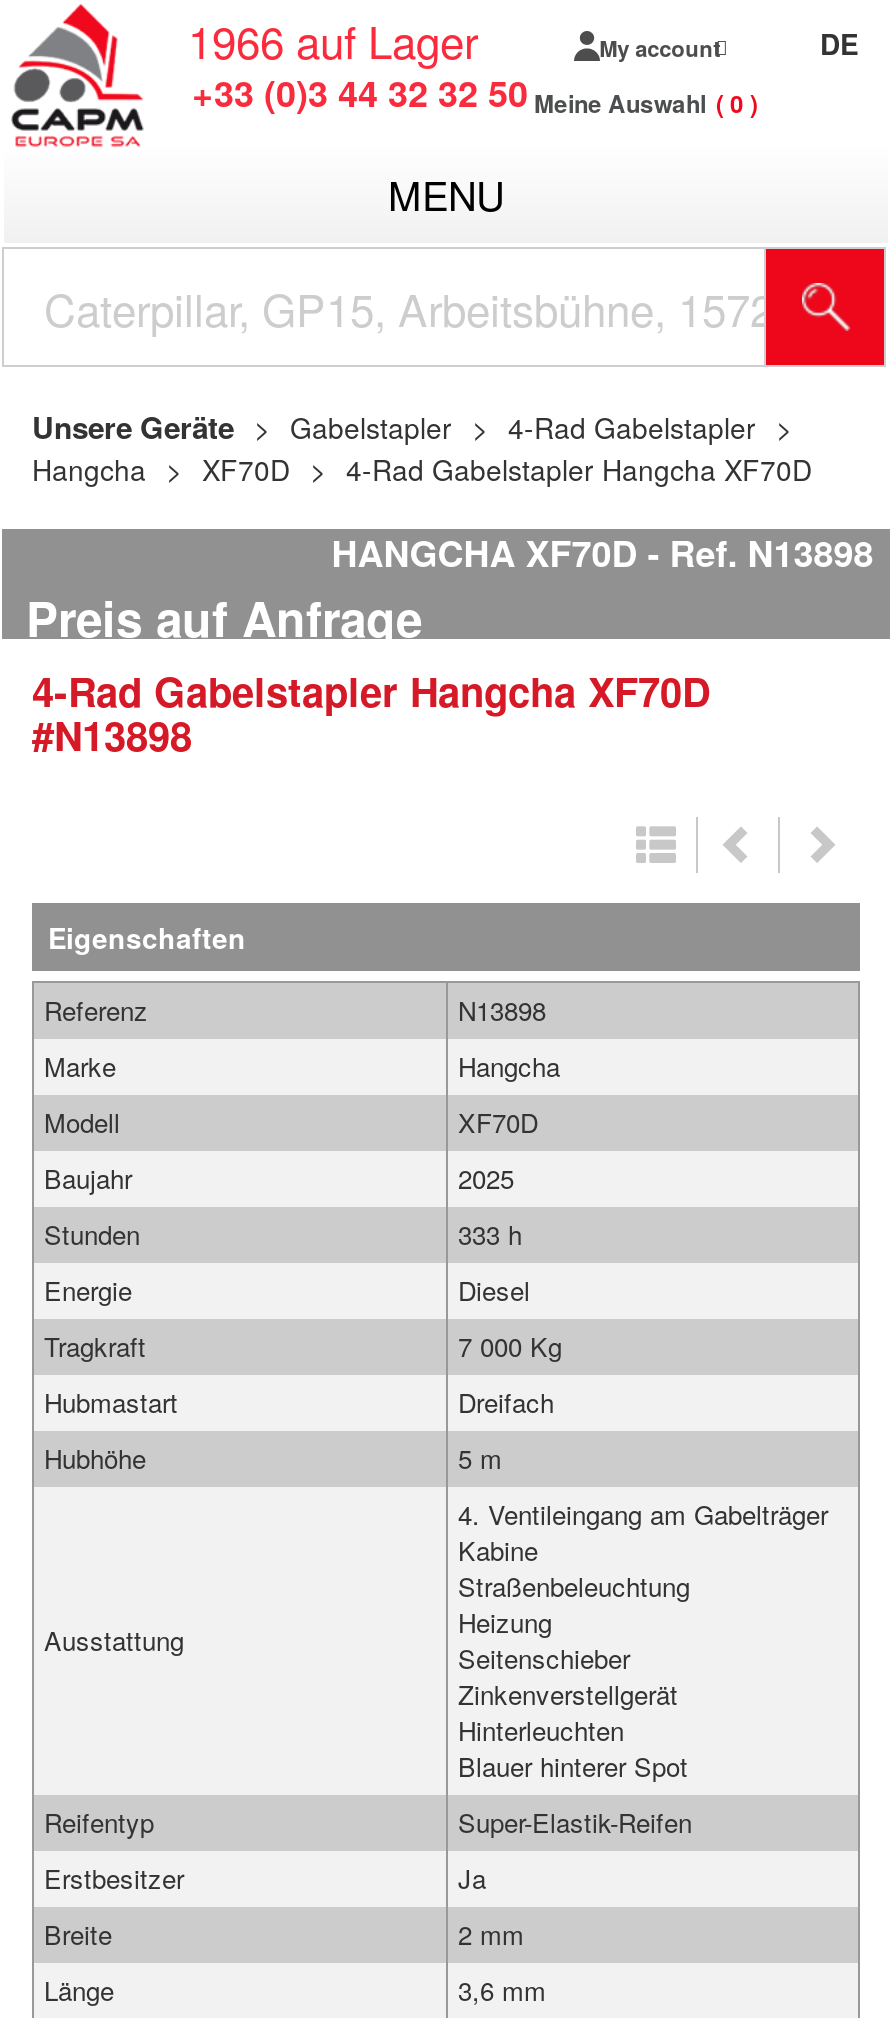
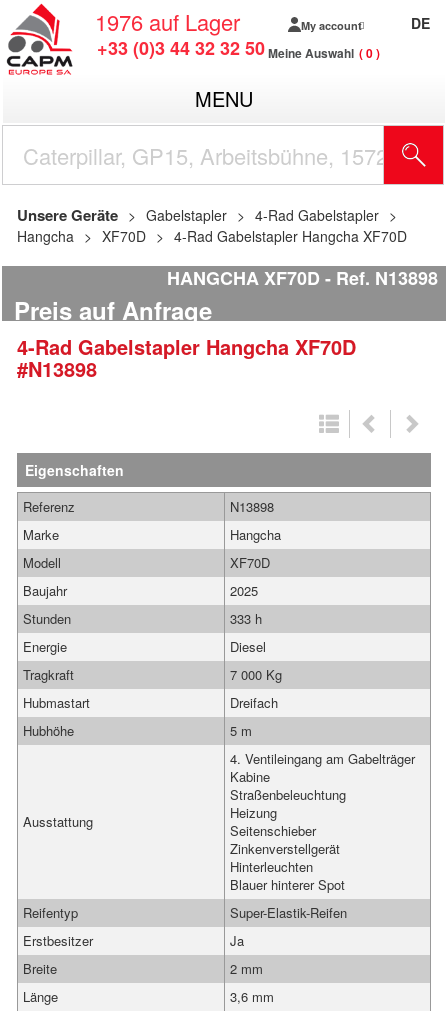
- 1966 auf Lager
+ 1976 auf Lager
